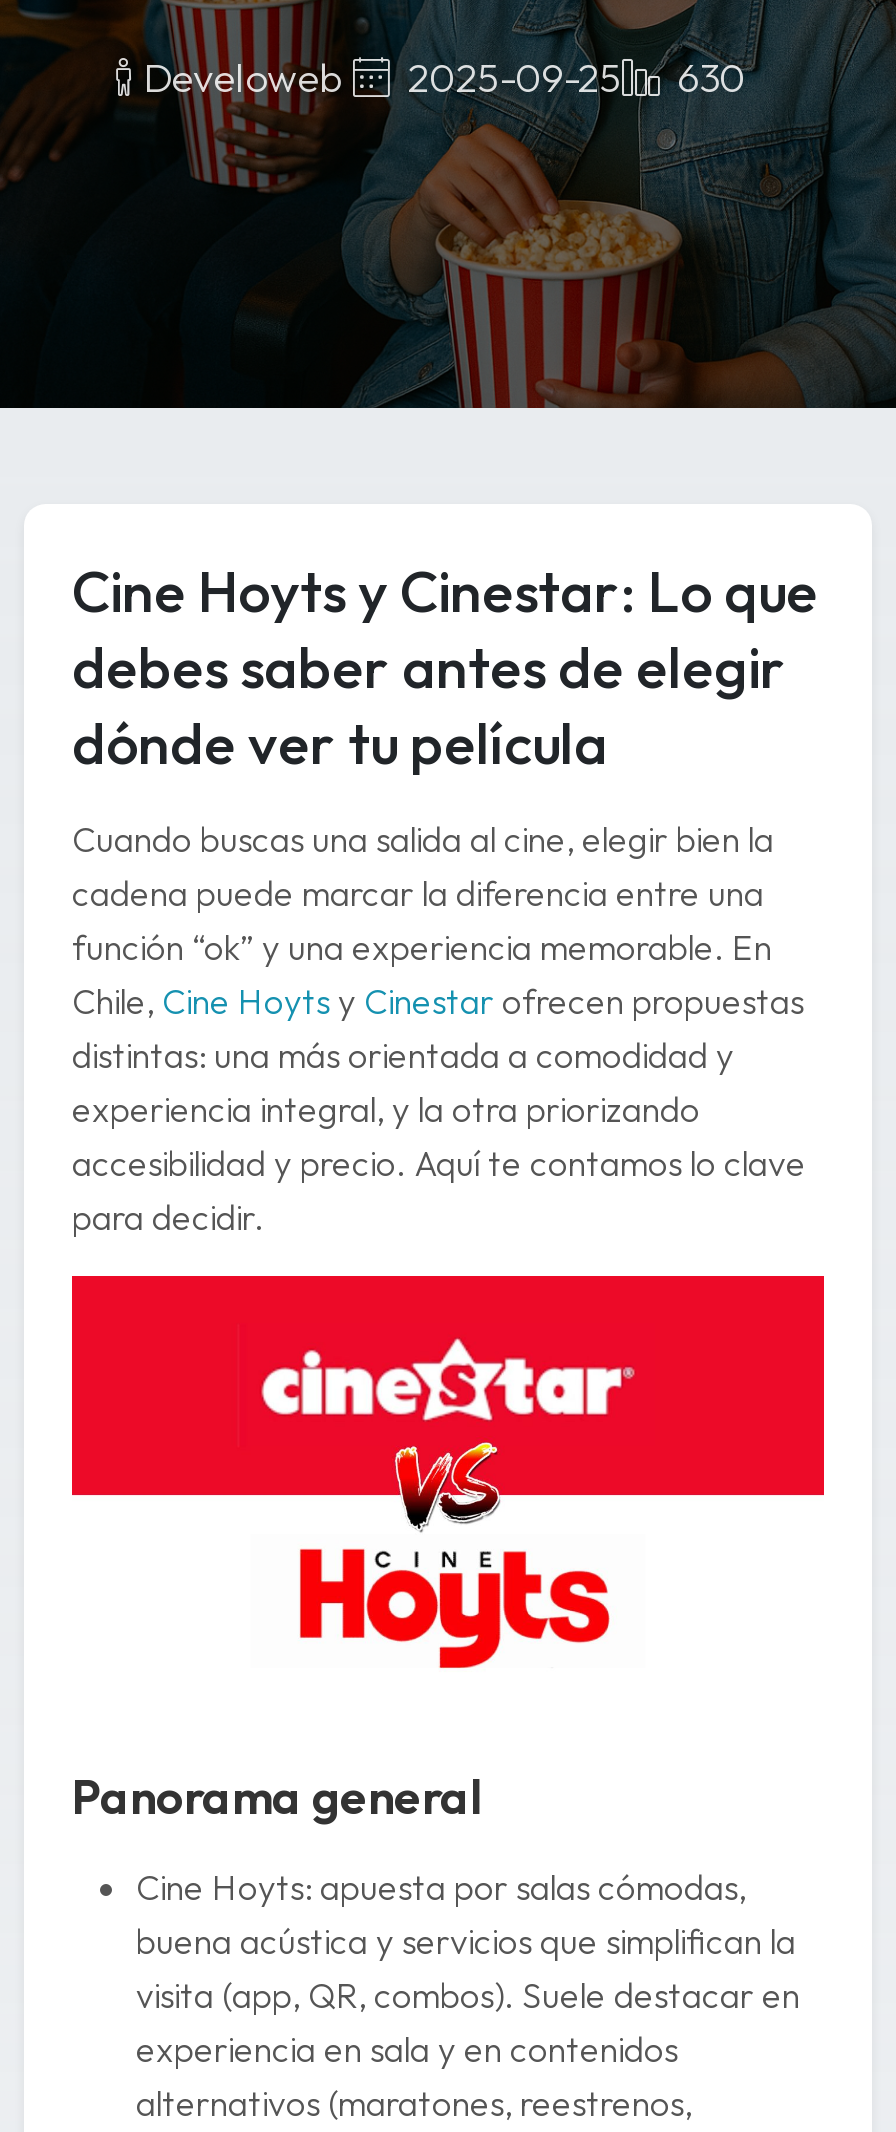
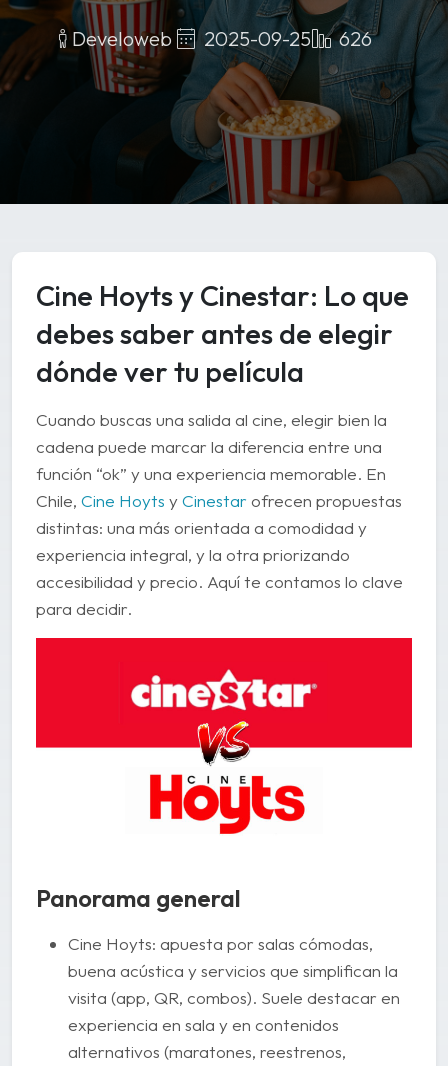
- Develoweb 2025-09-25 630
+ Develoweb 2025-09-25 626
